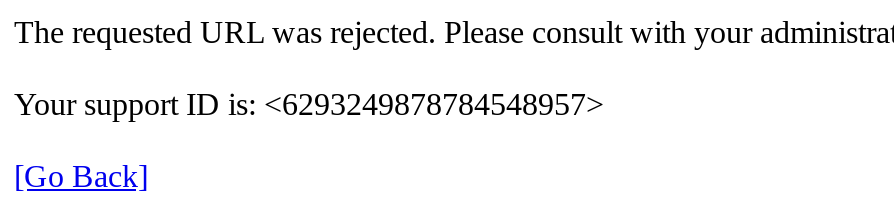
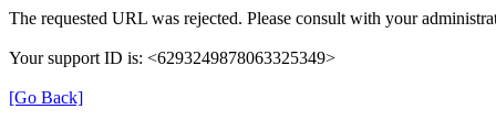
- Your support ID is: <6293249878784548957>
+ Your support ID is: <6293249878063325349>
